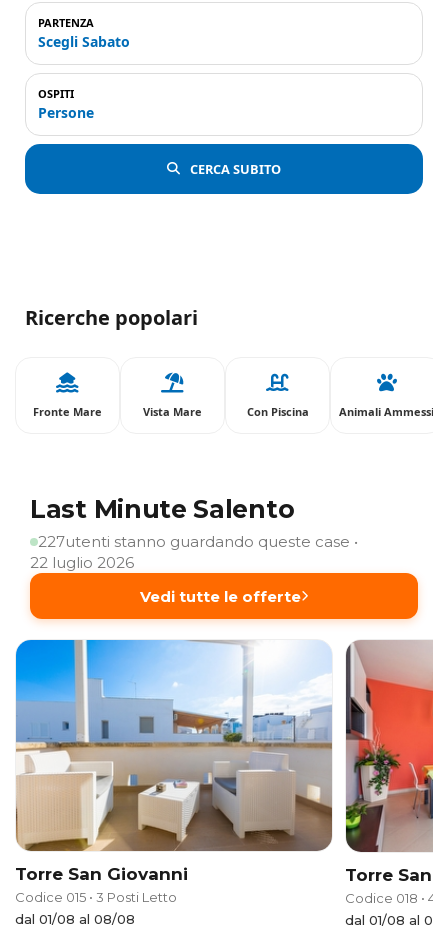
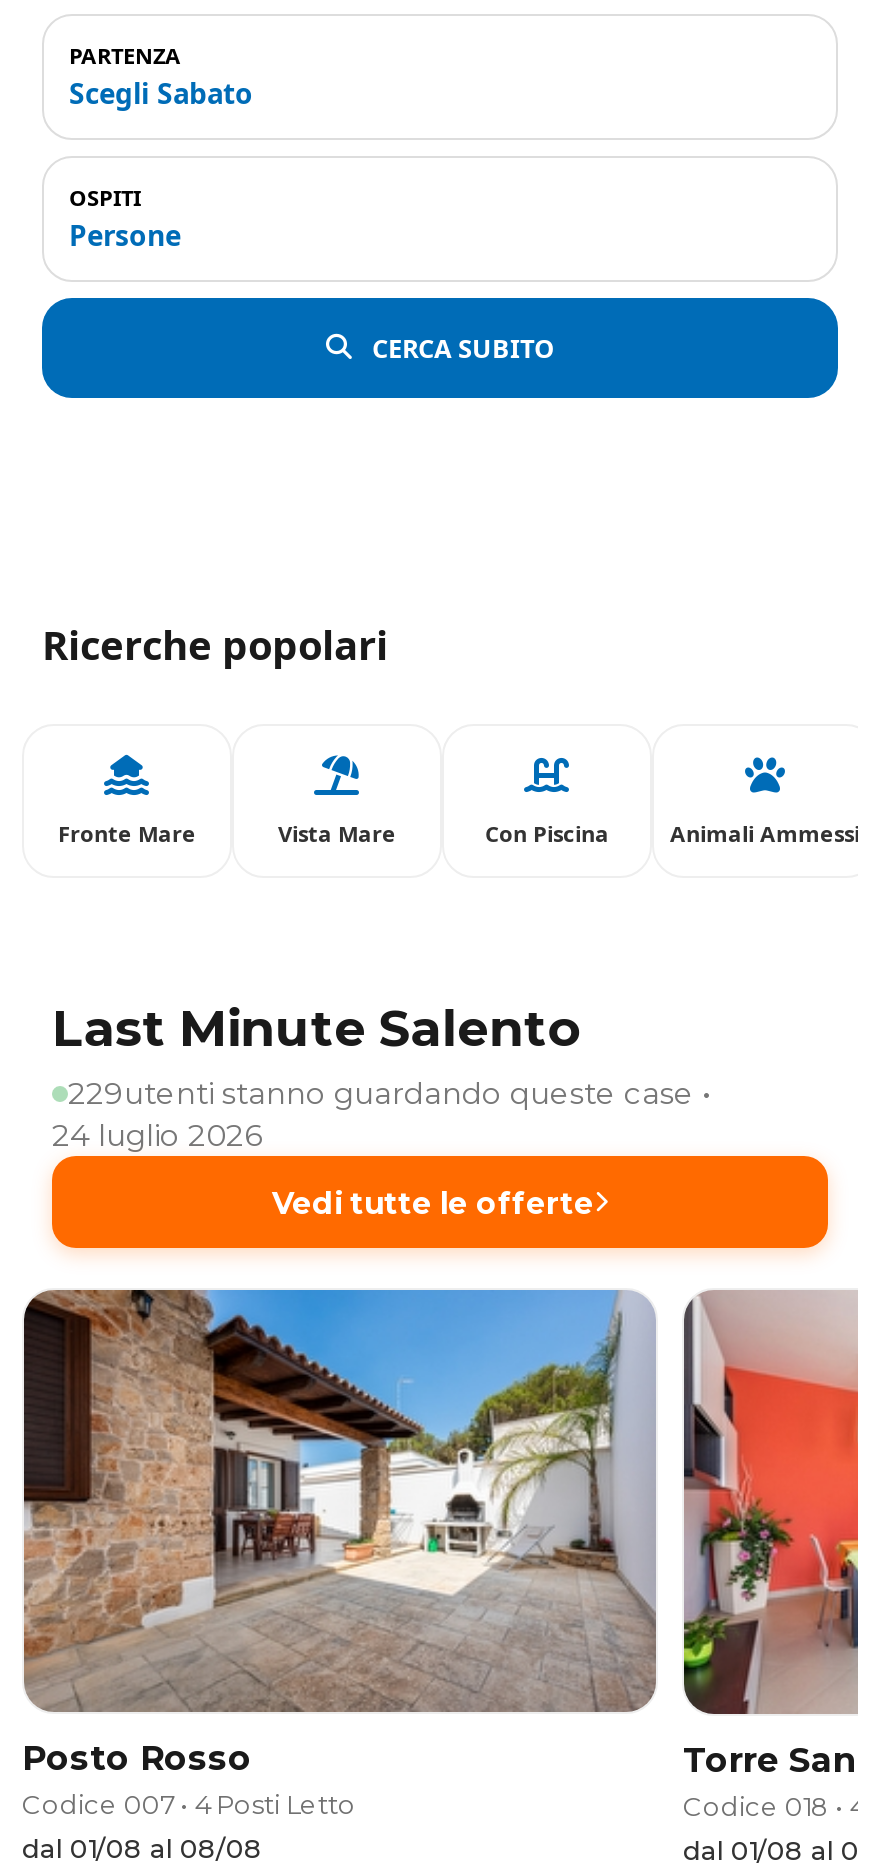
- 227utenti stanno guardando queste case •
+ 229utenti stanno guardando queste case •

- 22 luglio 2026
+ 24 luglio 2026

- [image]
- Torre San Giovanni
- Codice 015 • 3 Posti Letto
+ [image]
+ Posto Rosso
+ Codice 007 • 4 Posti Letto
